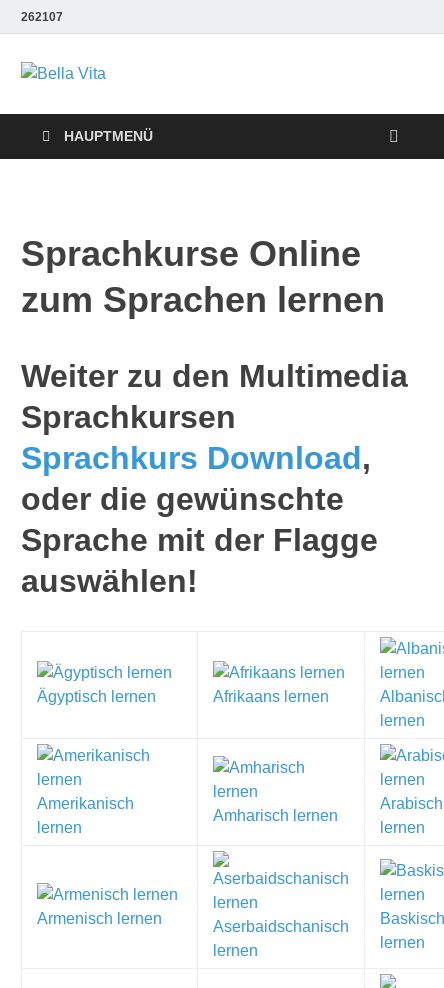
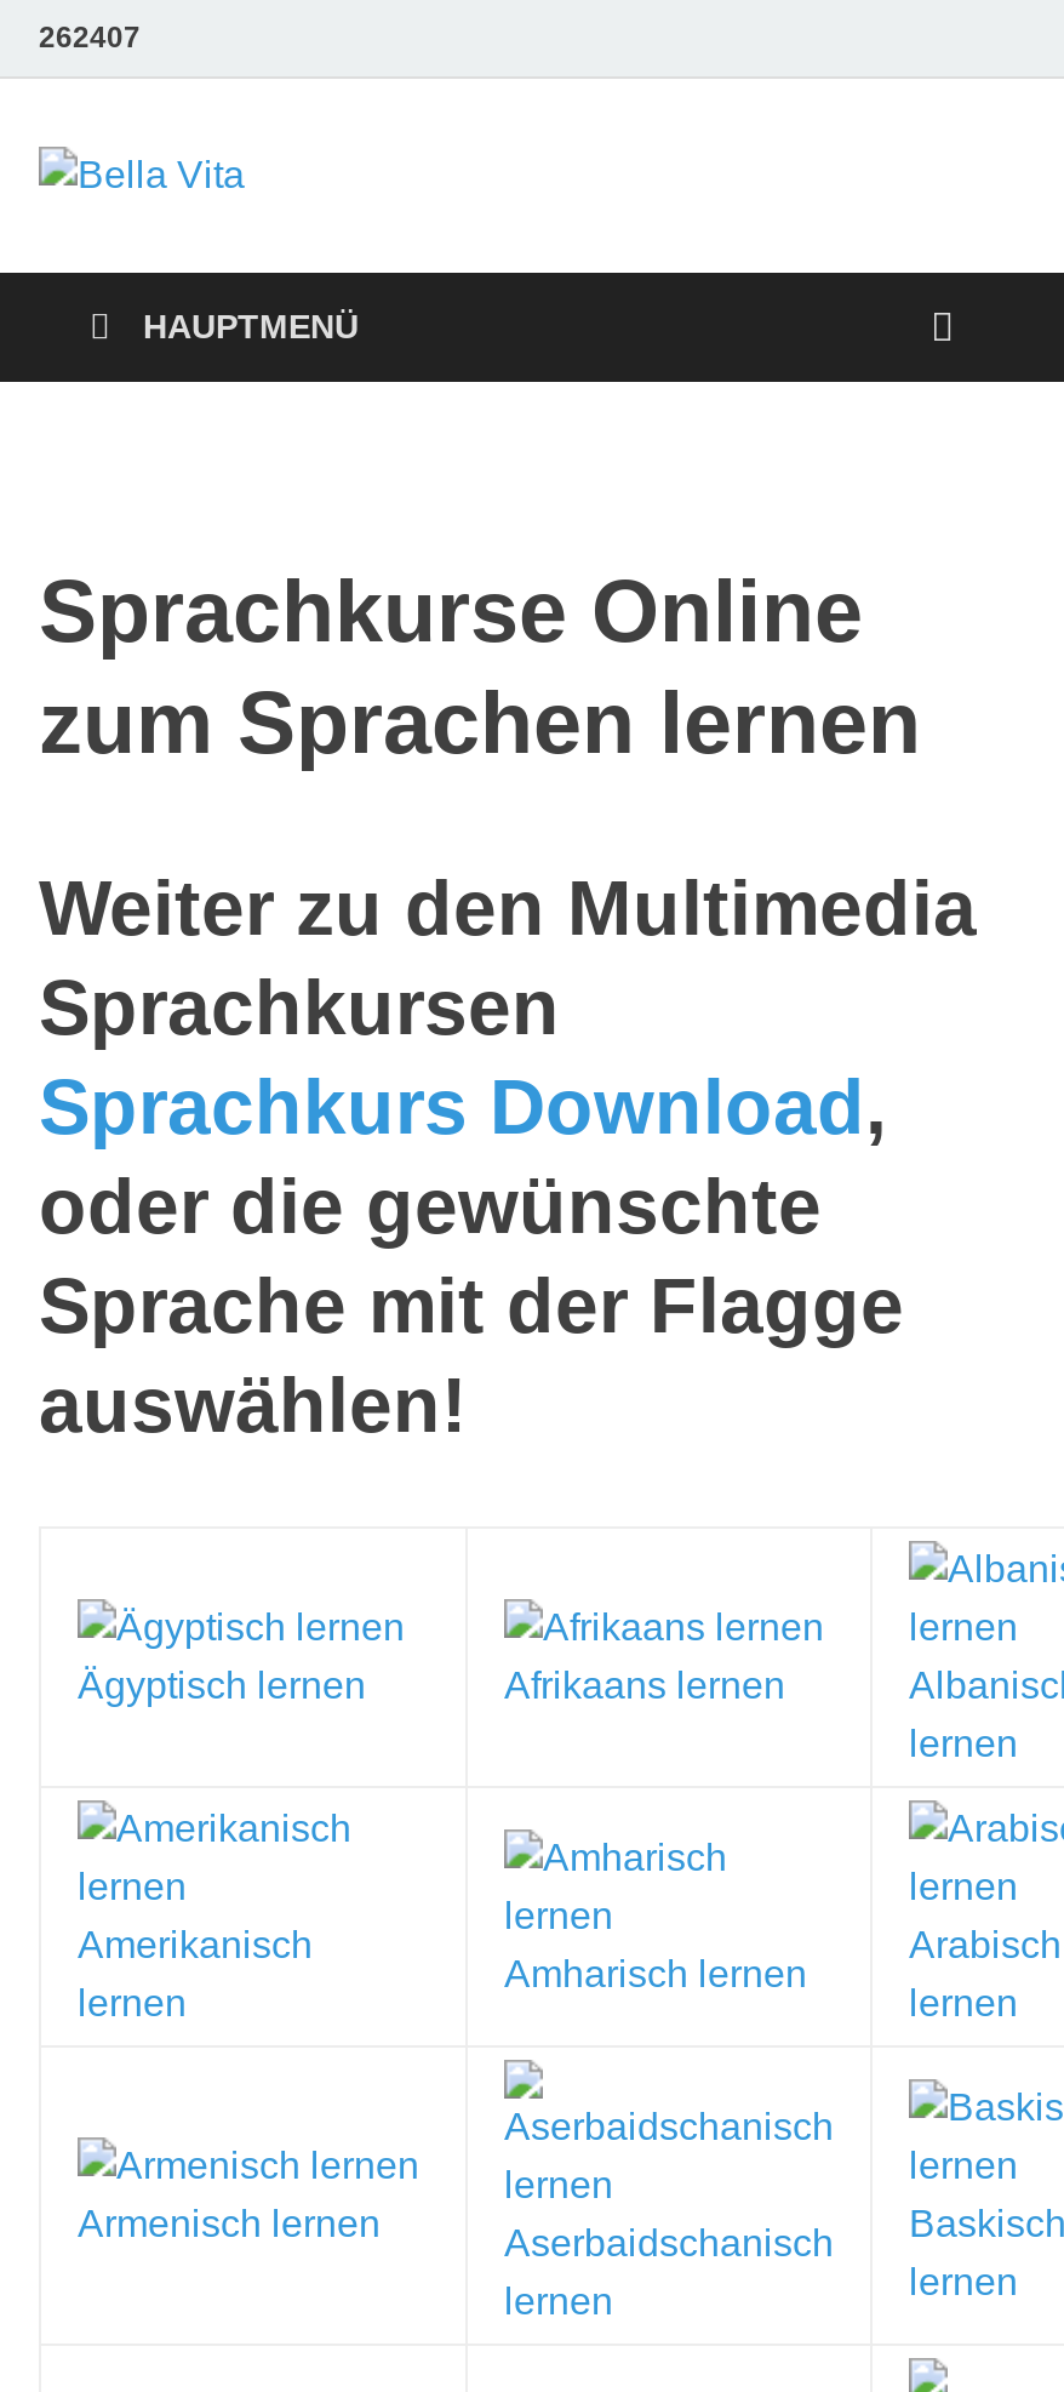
- 262107
+ 262407
